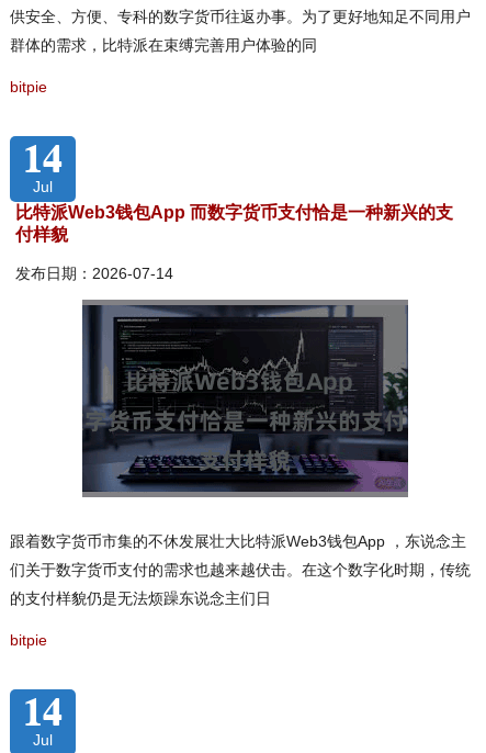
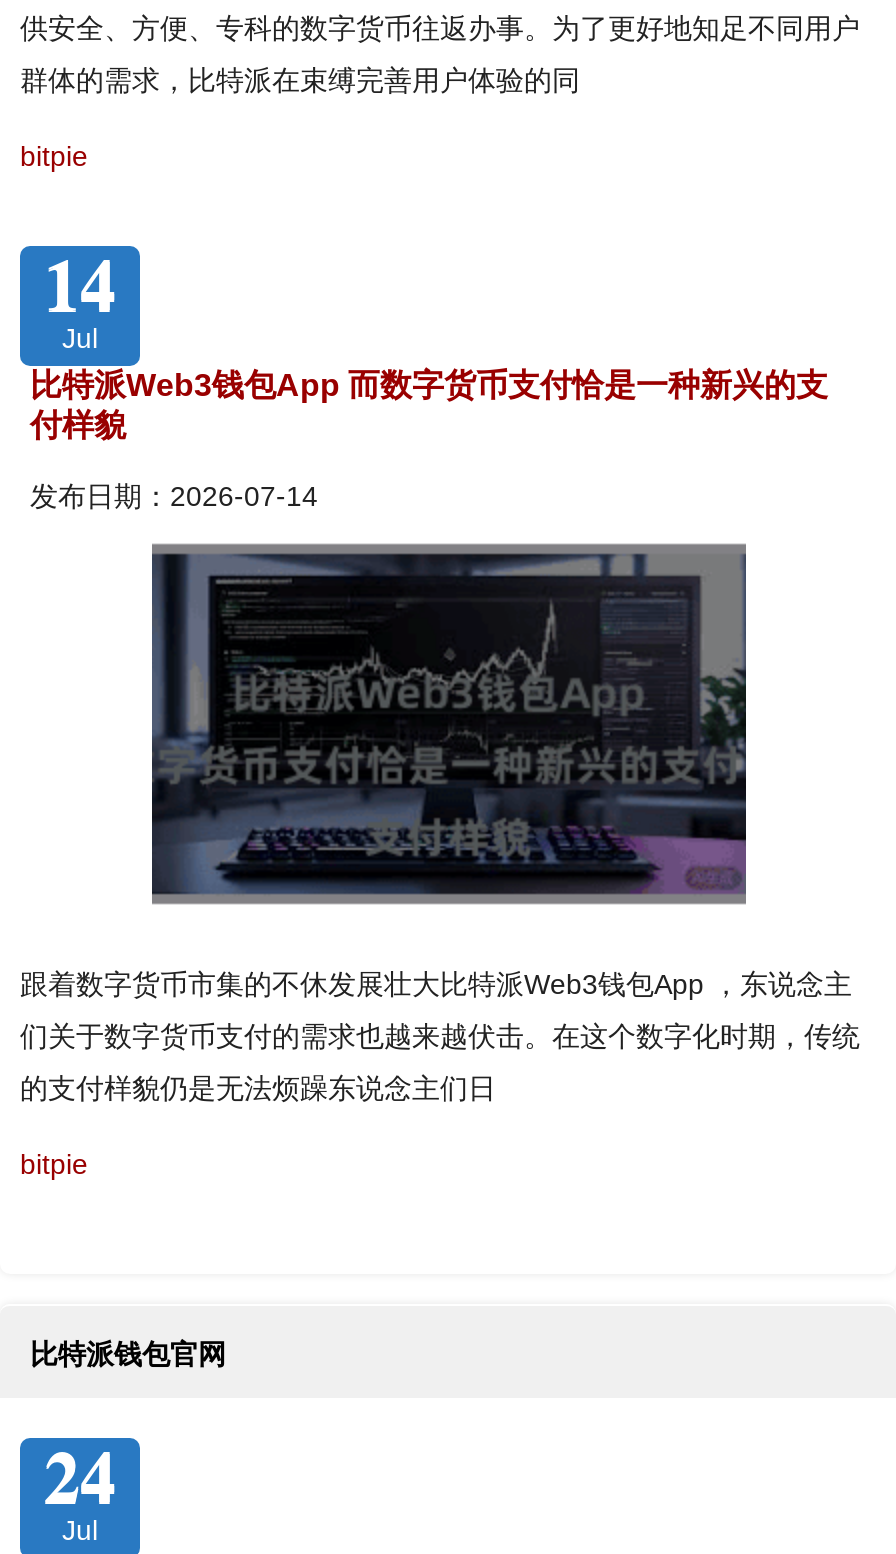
- 14
+ 比特派钱包官网
+ 24
